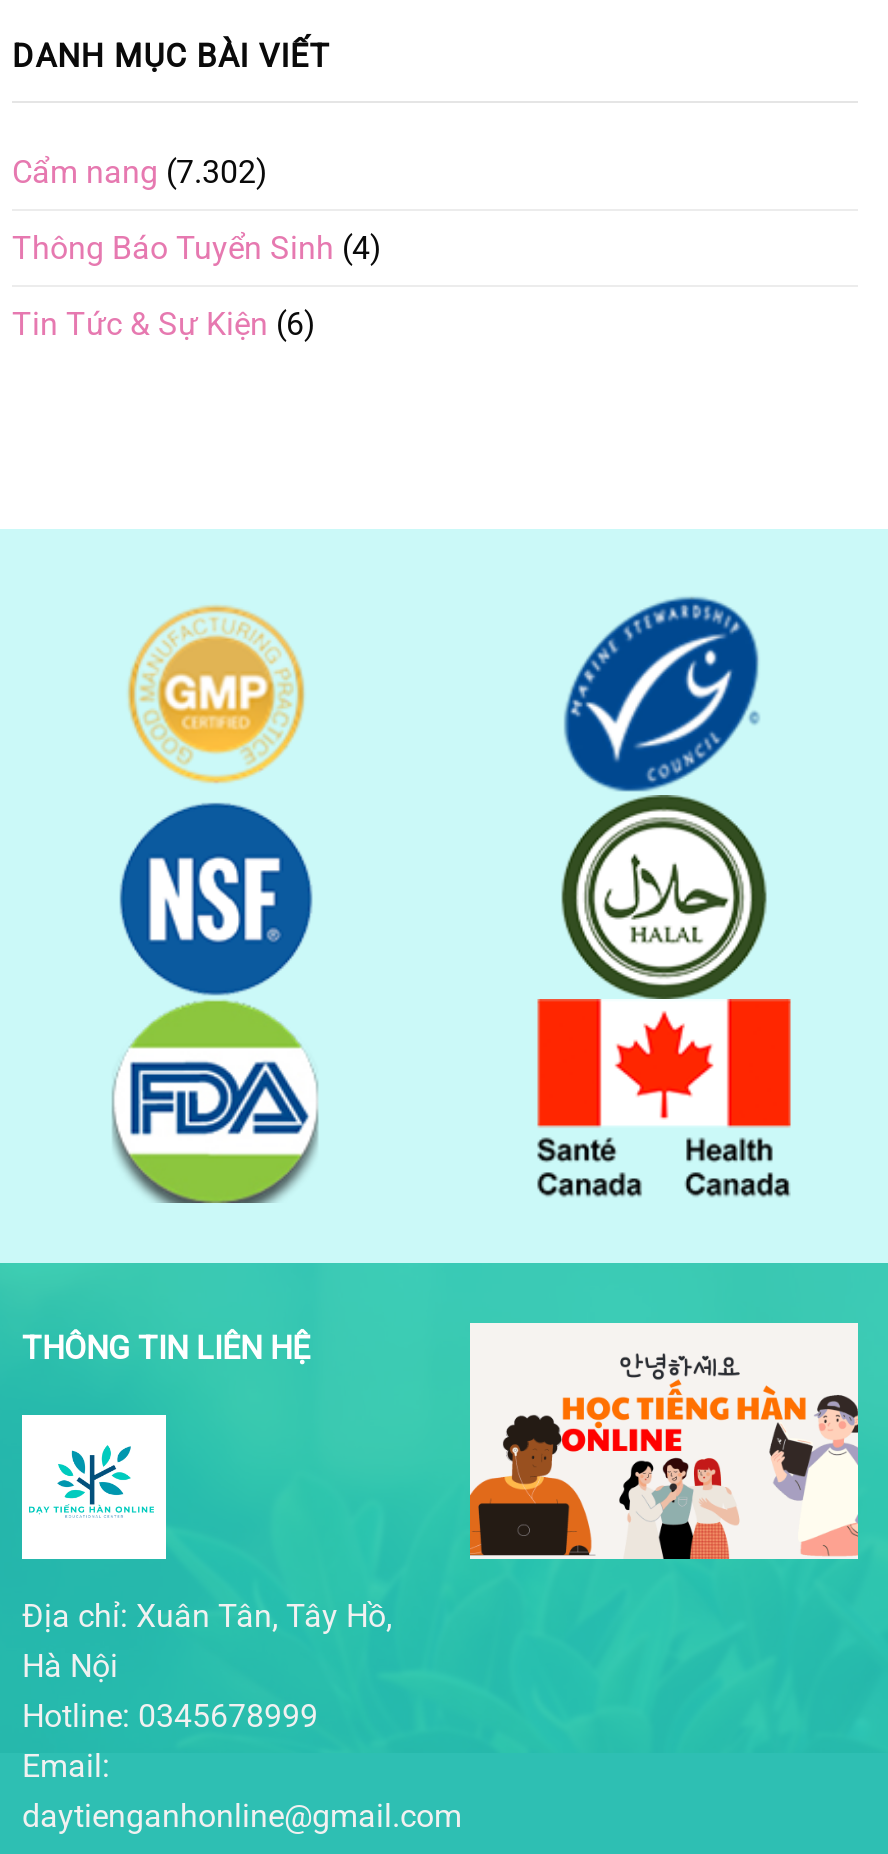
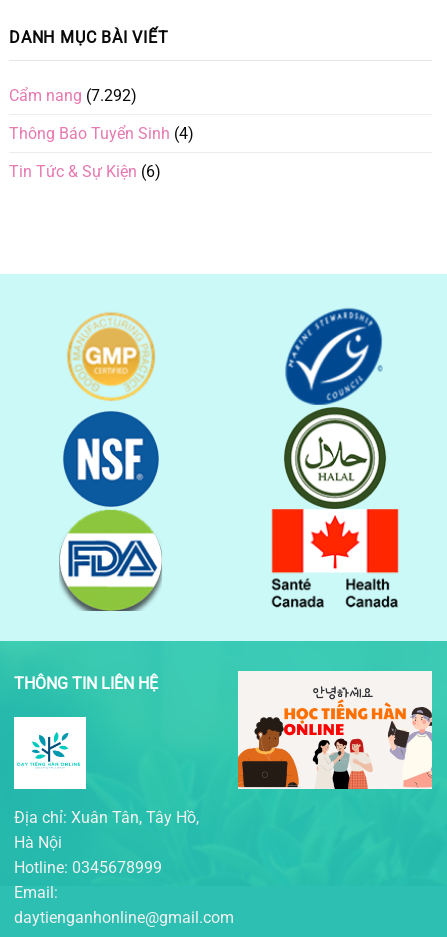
- Cẩm nang (7.302)
+ Cẩm nang (7.292)
